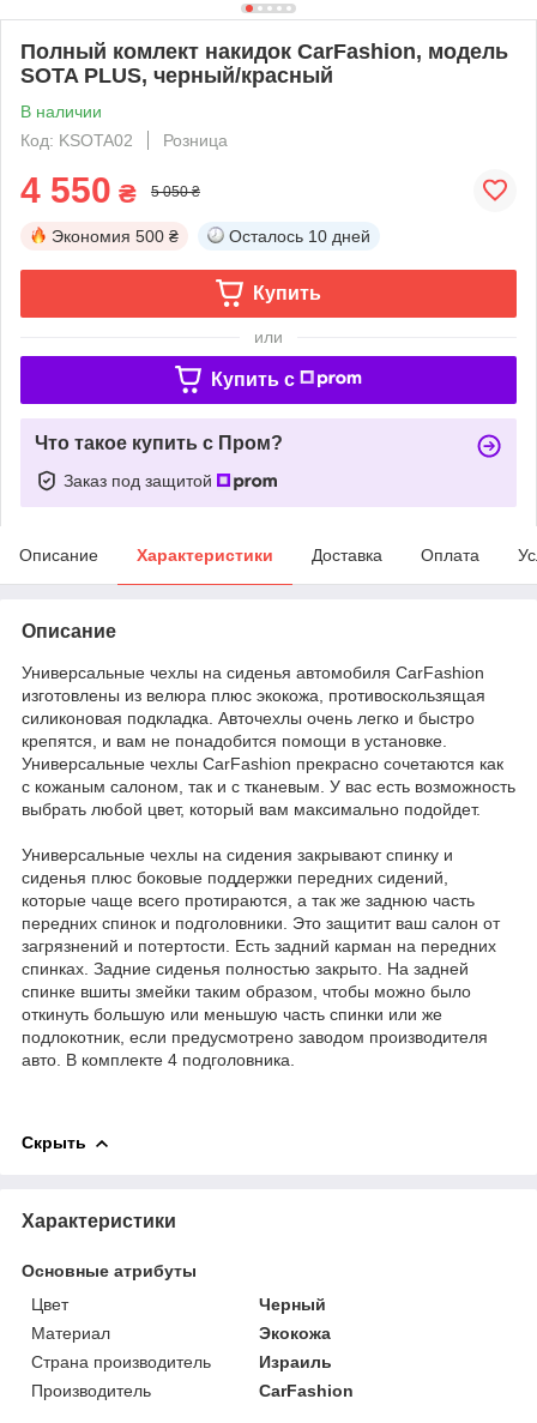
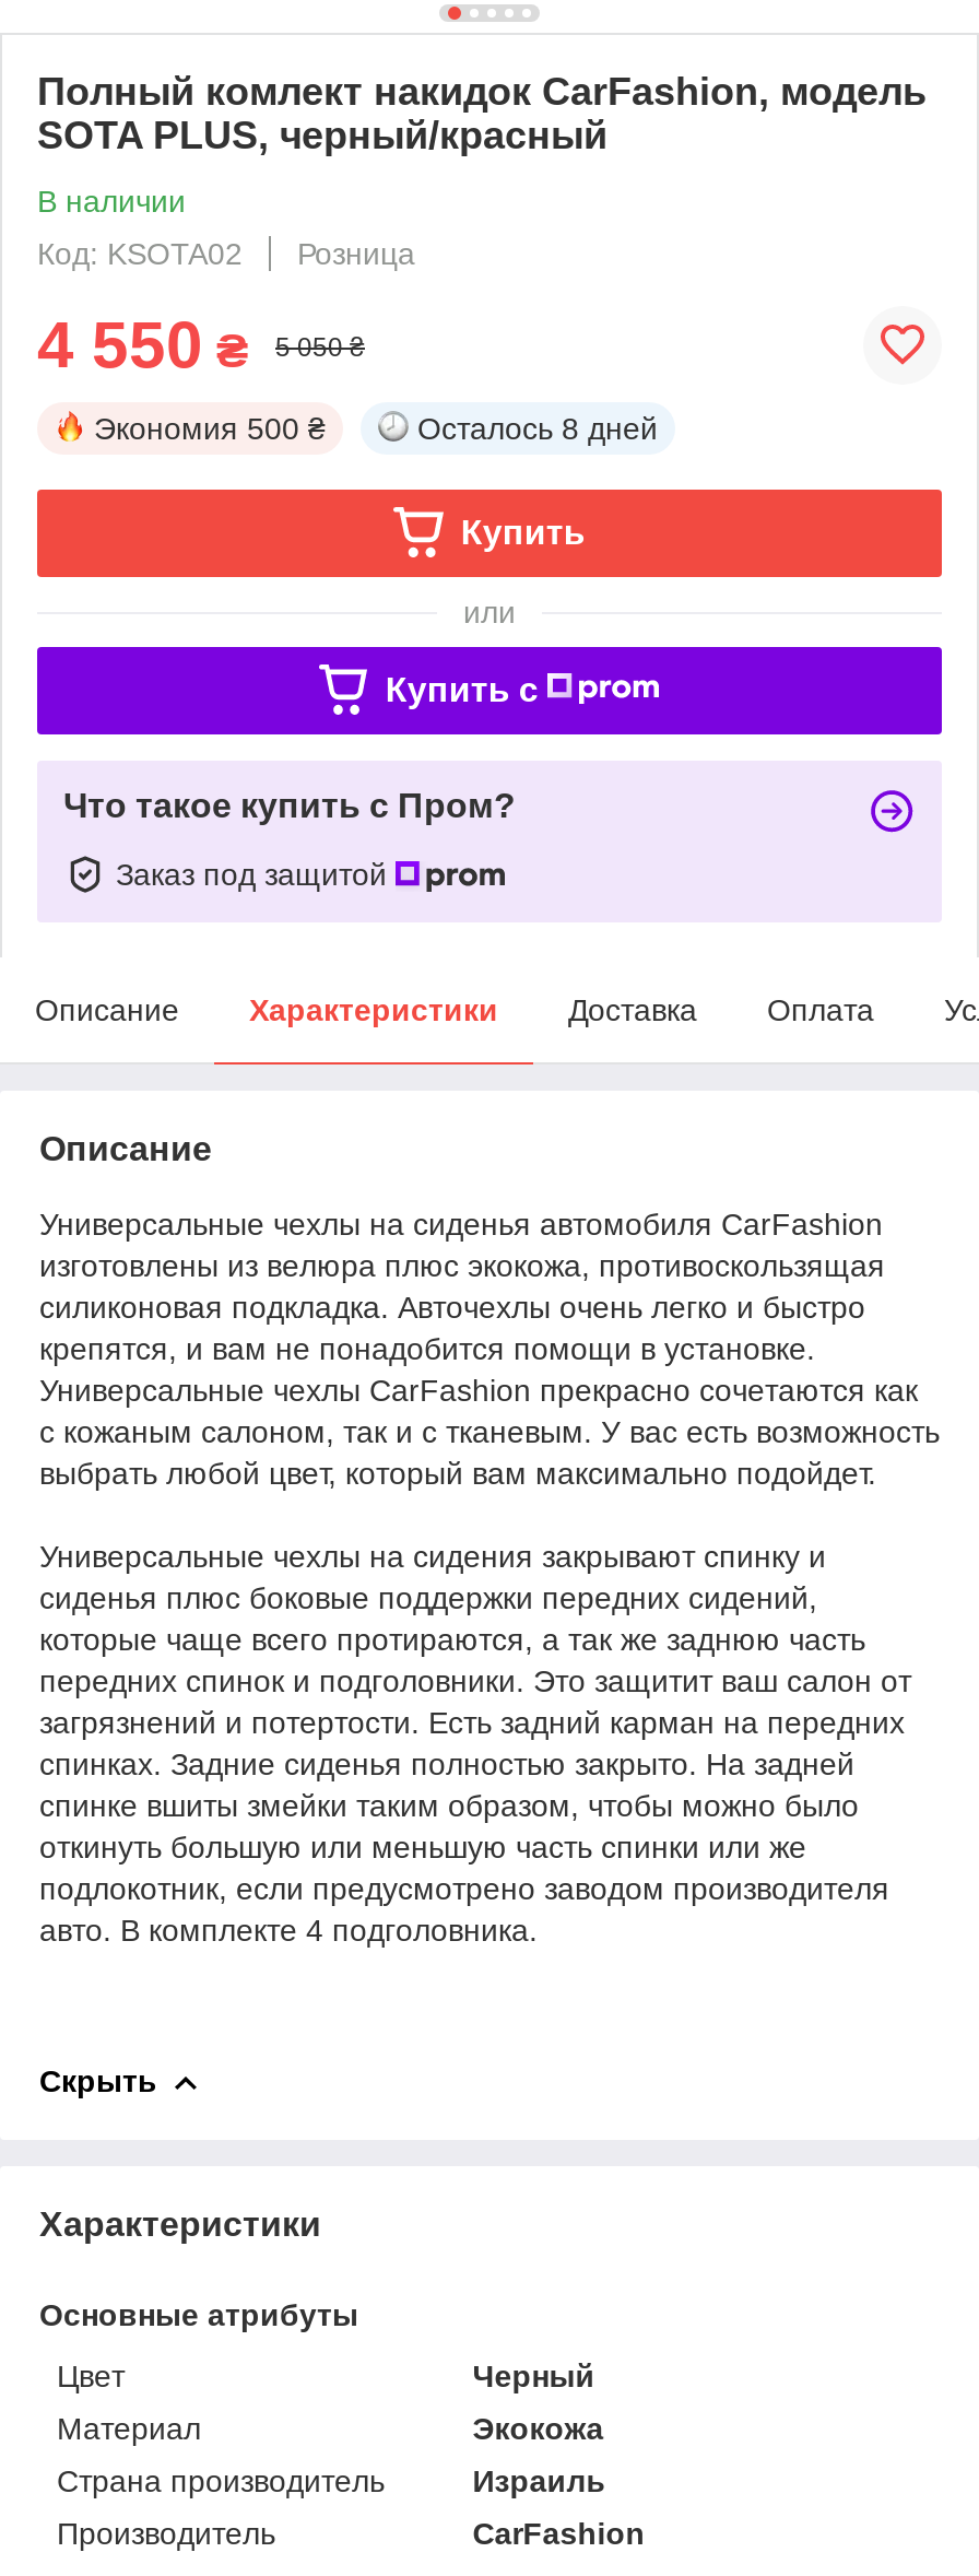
- Осталось 10 дней
+ Осталось 8 дней
